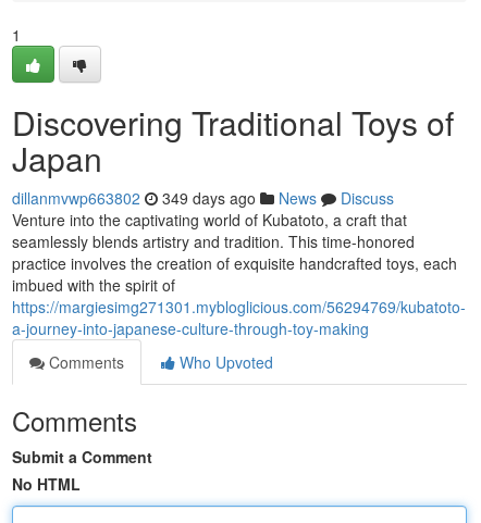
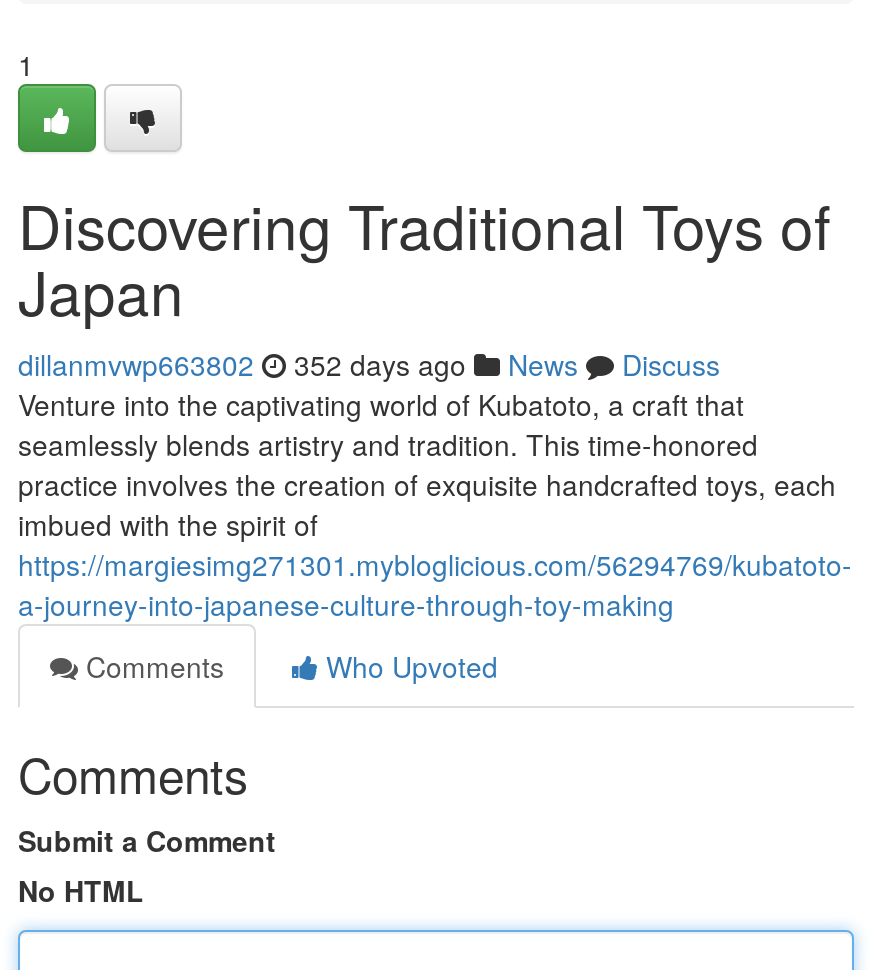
- dillanmvwp663802 349 days ago News Discuss
+ dillanmvwp663802 352 days ago News Discuss
